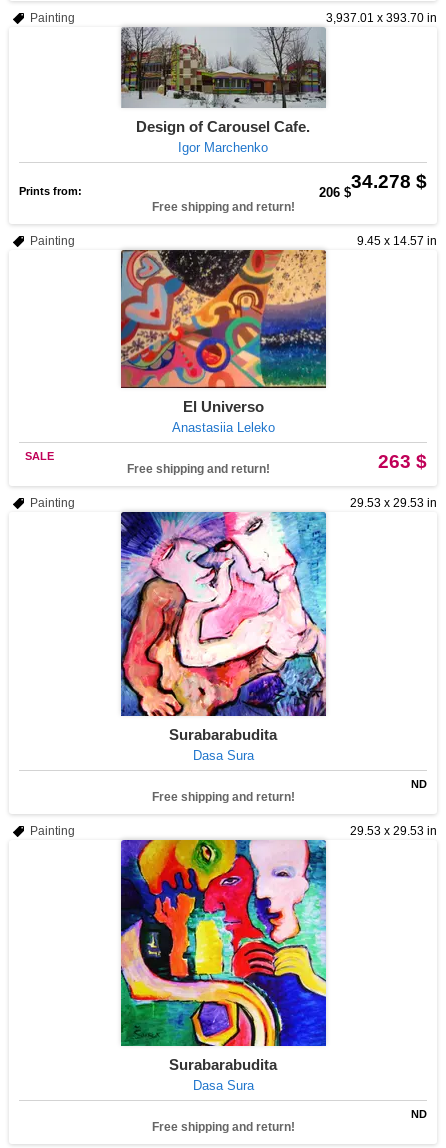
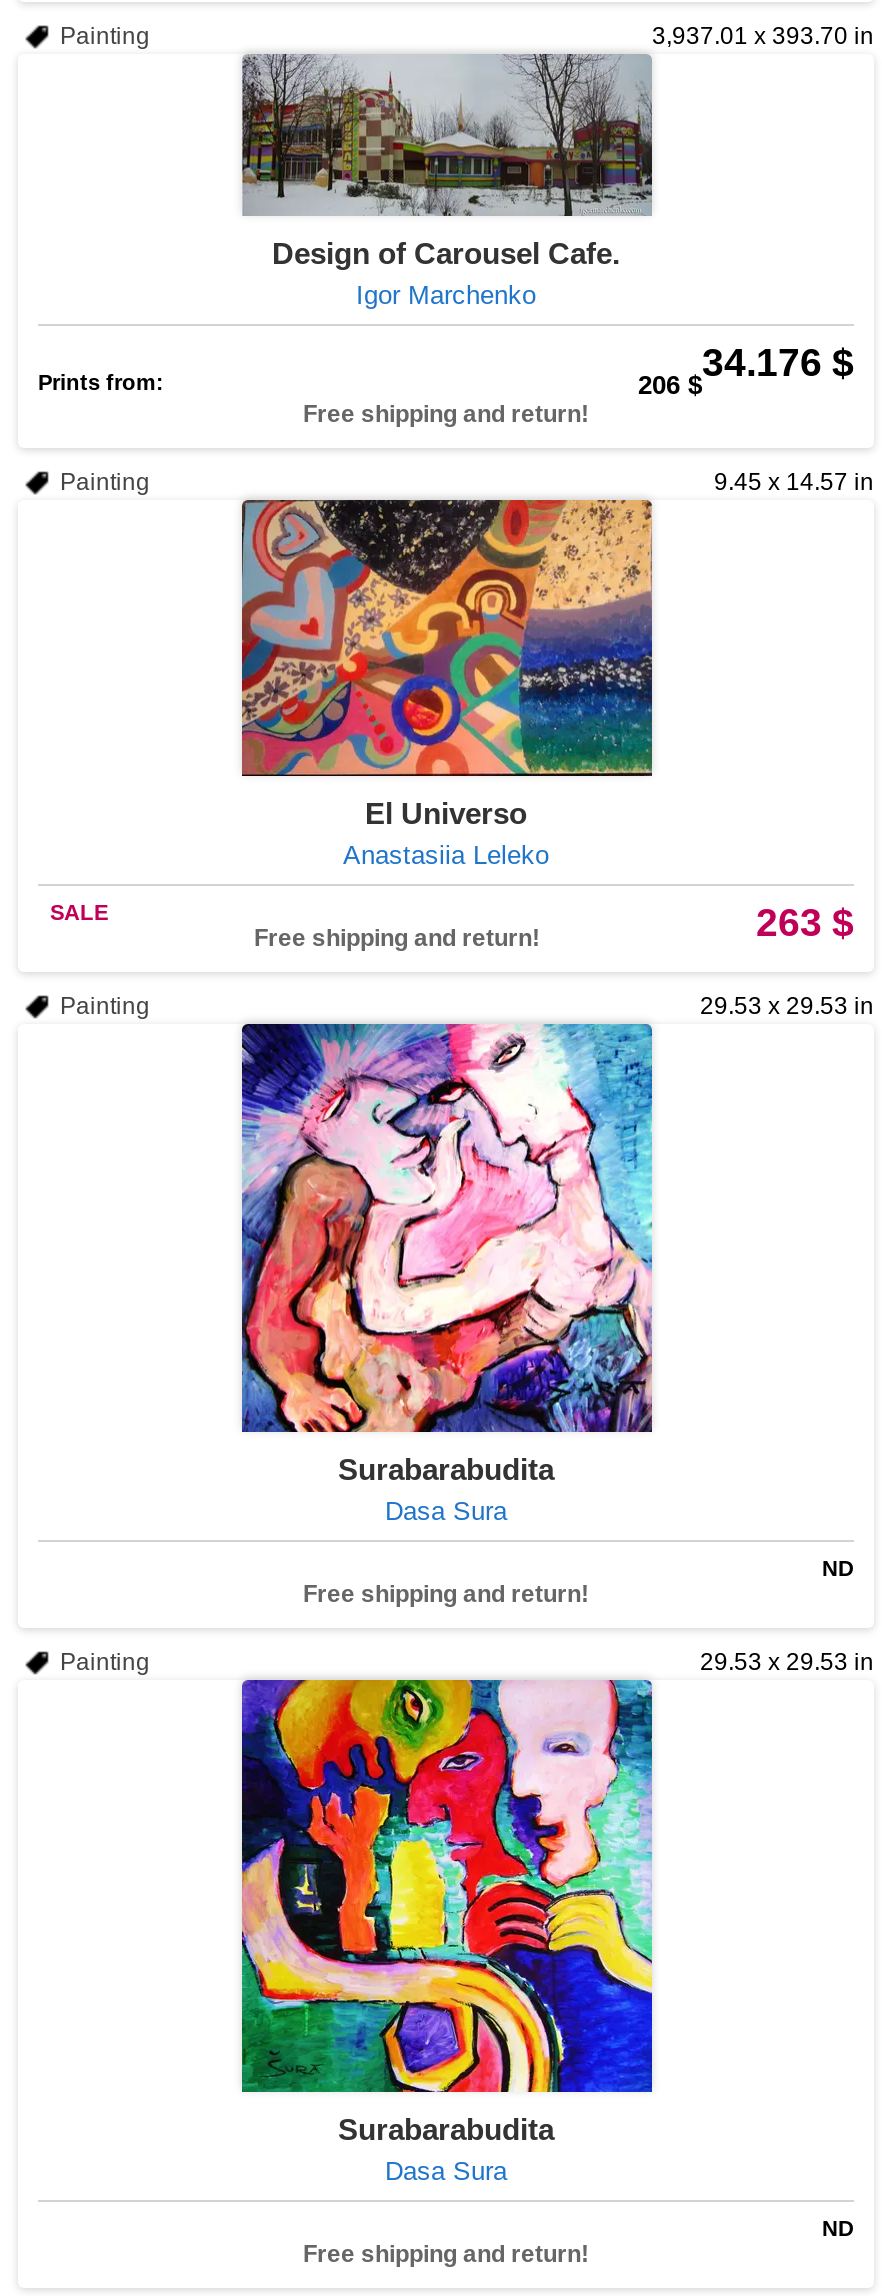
- 34.278 $
+ 34.176 $
